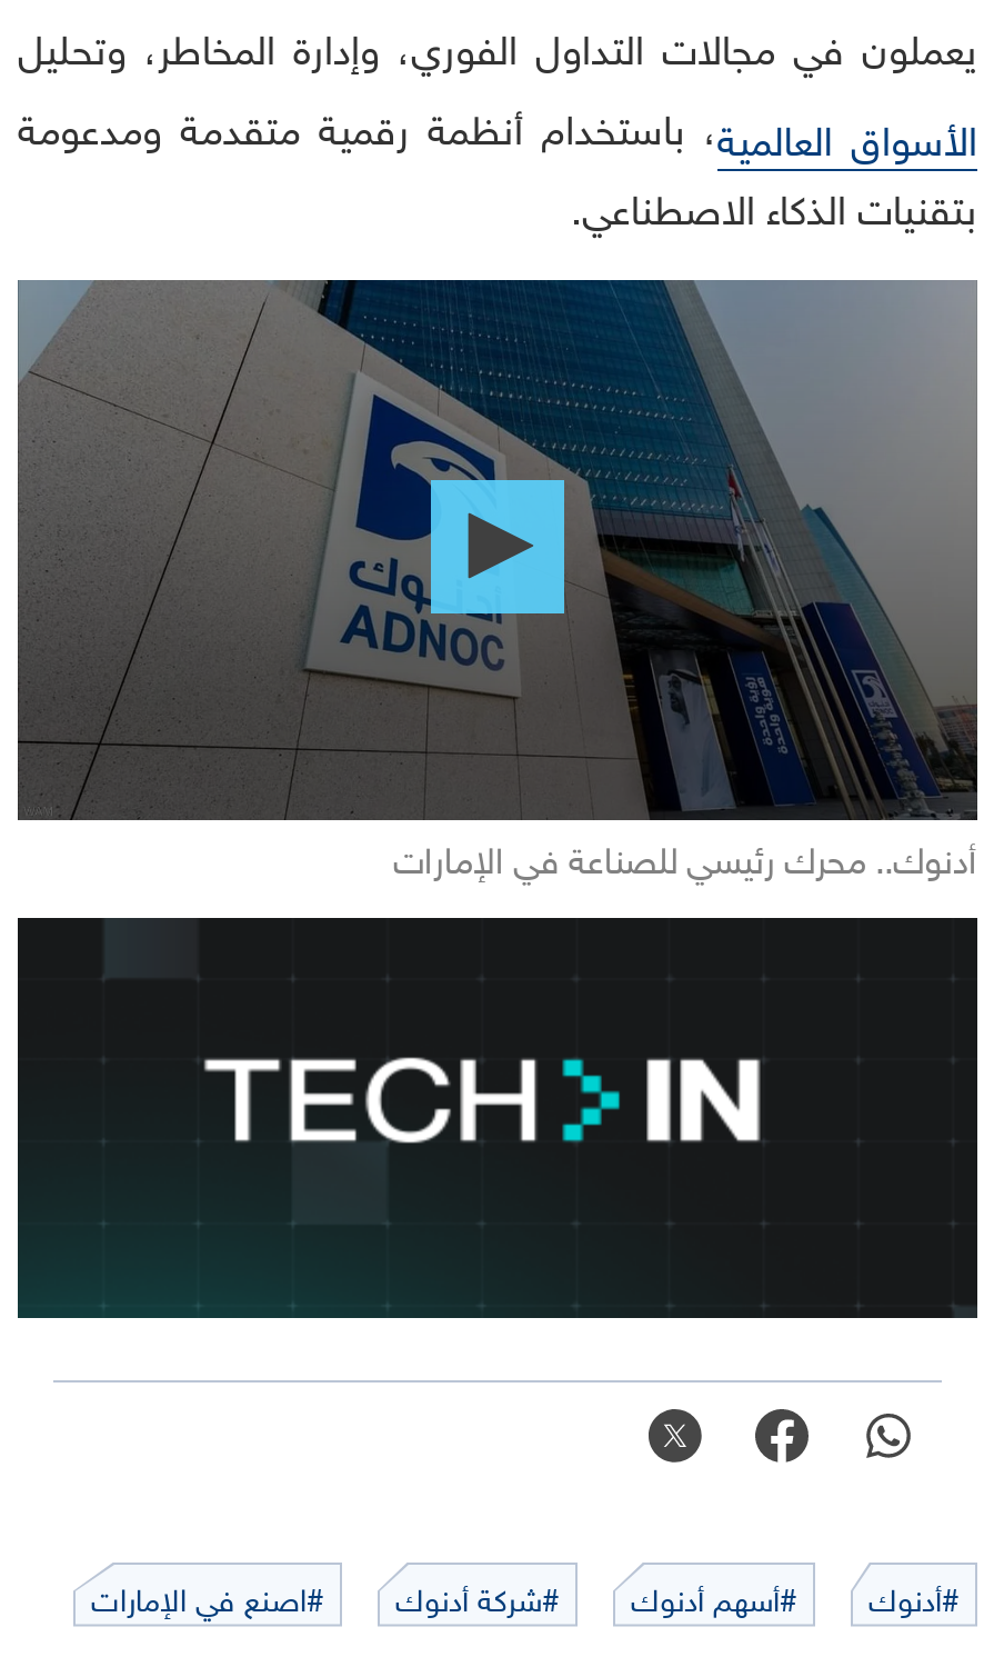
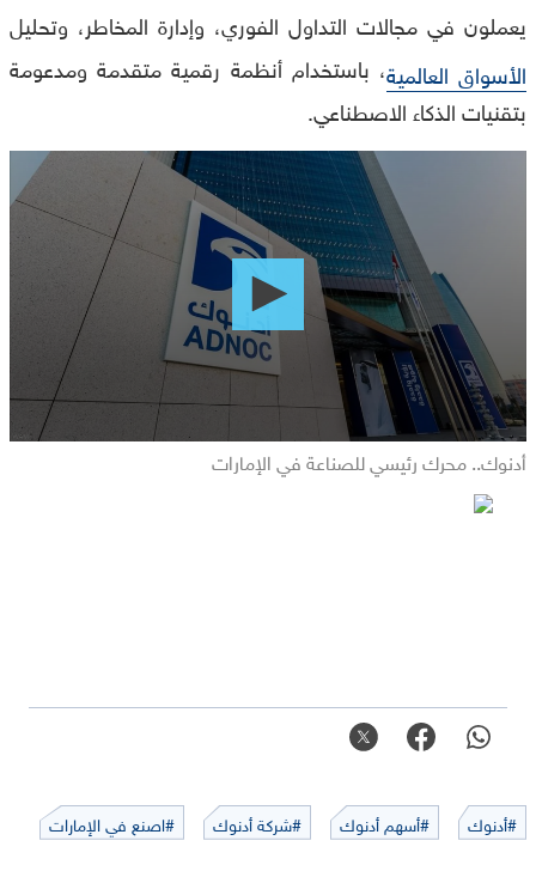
- [image]
